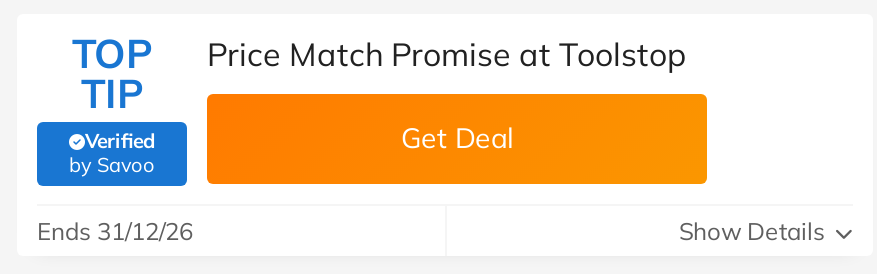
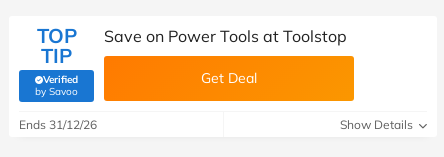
- Price Match Promise at Toolstop
+ Save on Power Tools at Toolstop
